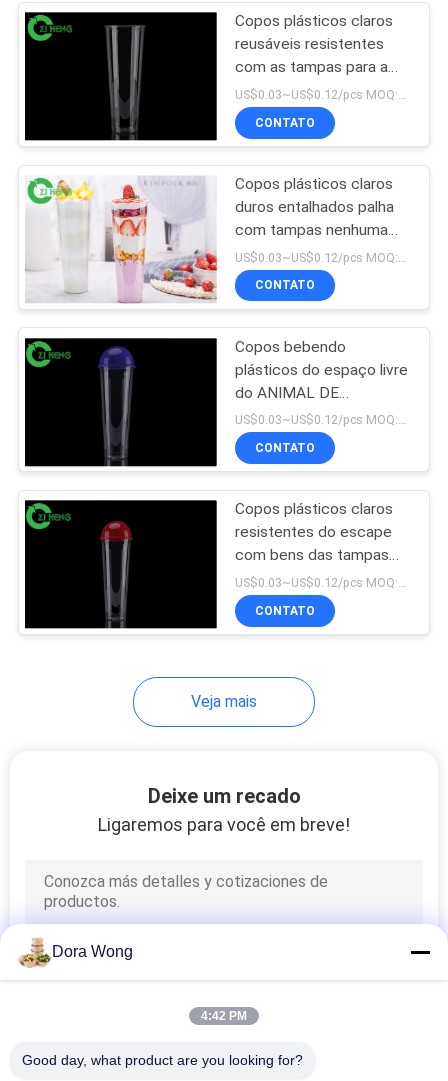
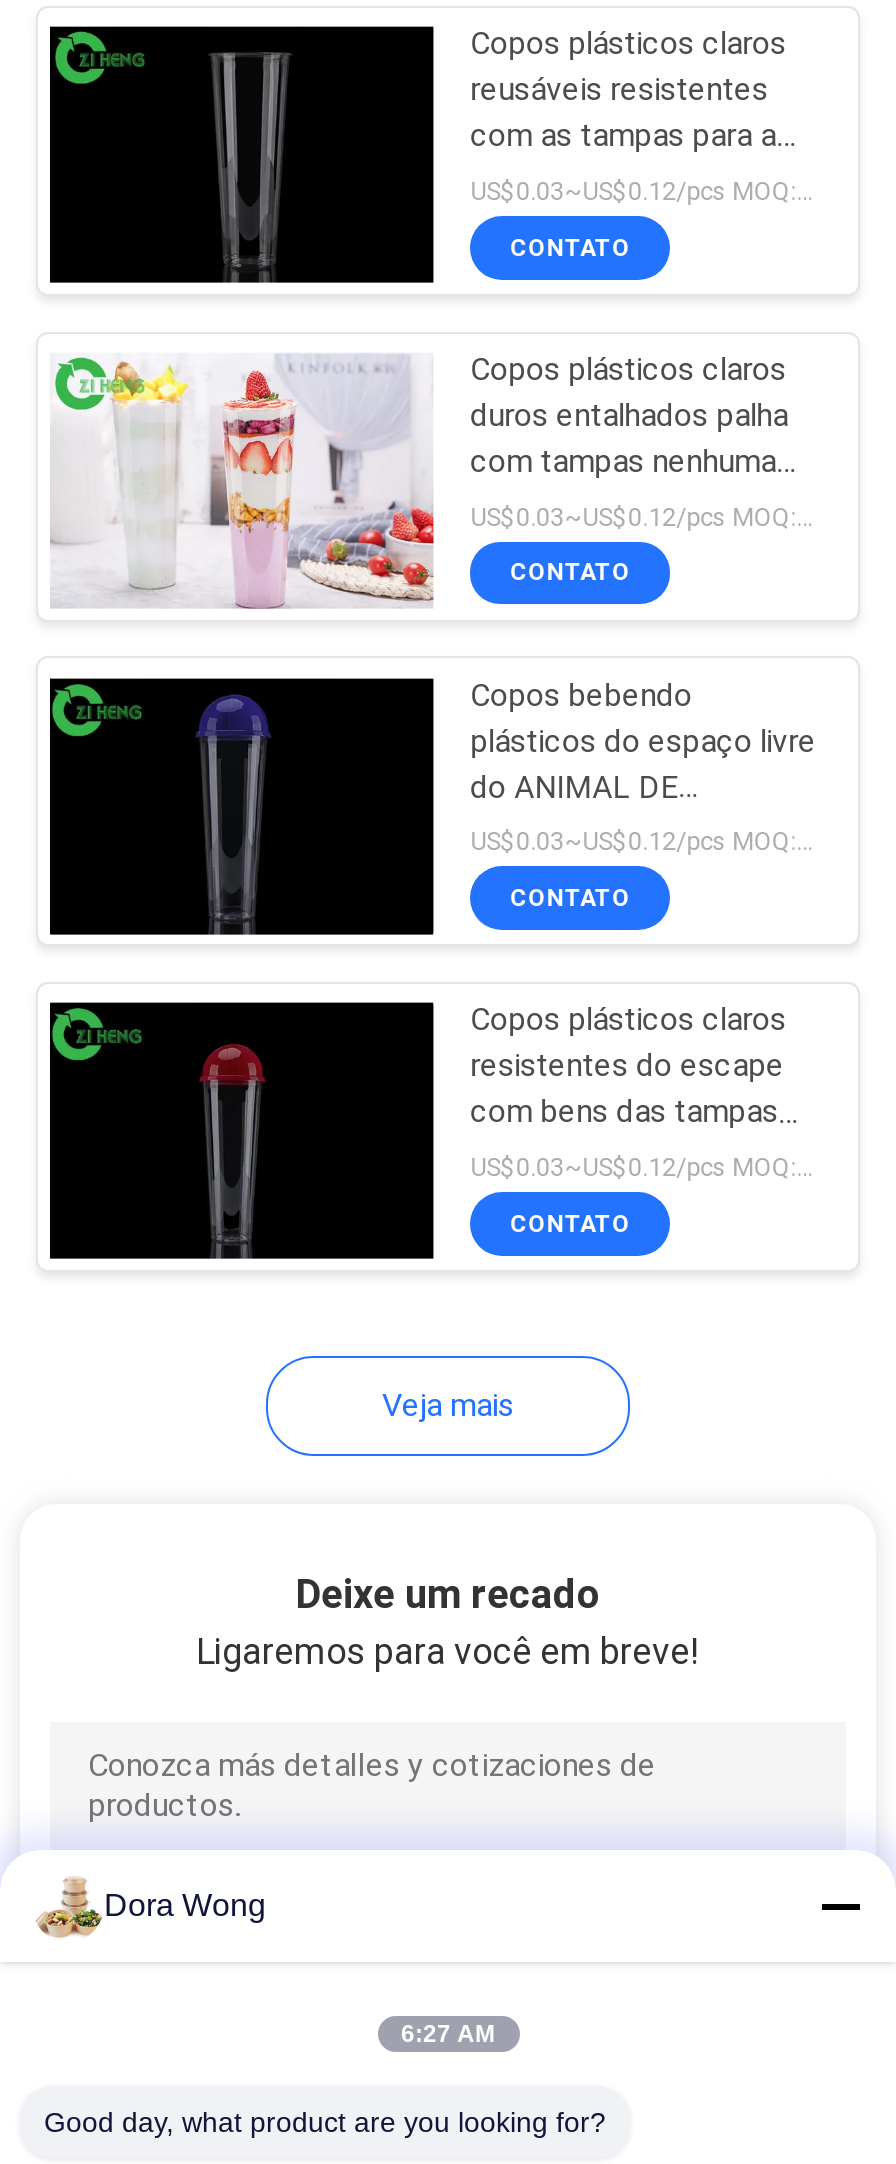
- 4:42 PM
+ 6:27 AM
